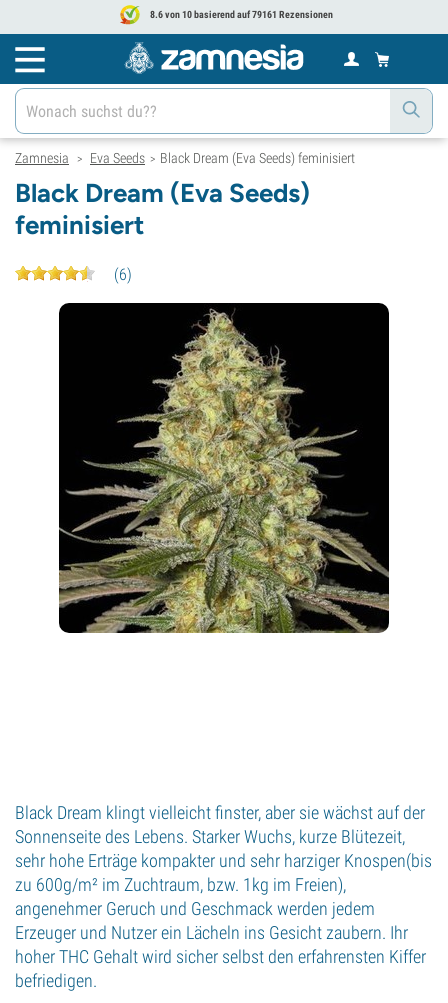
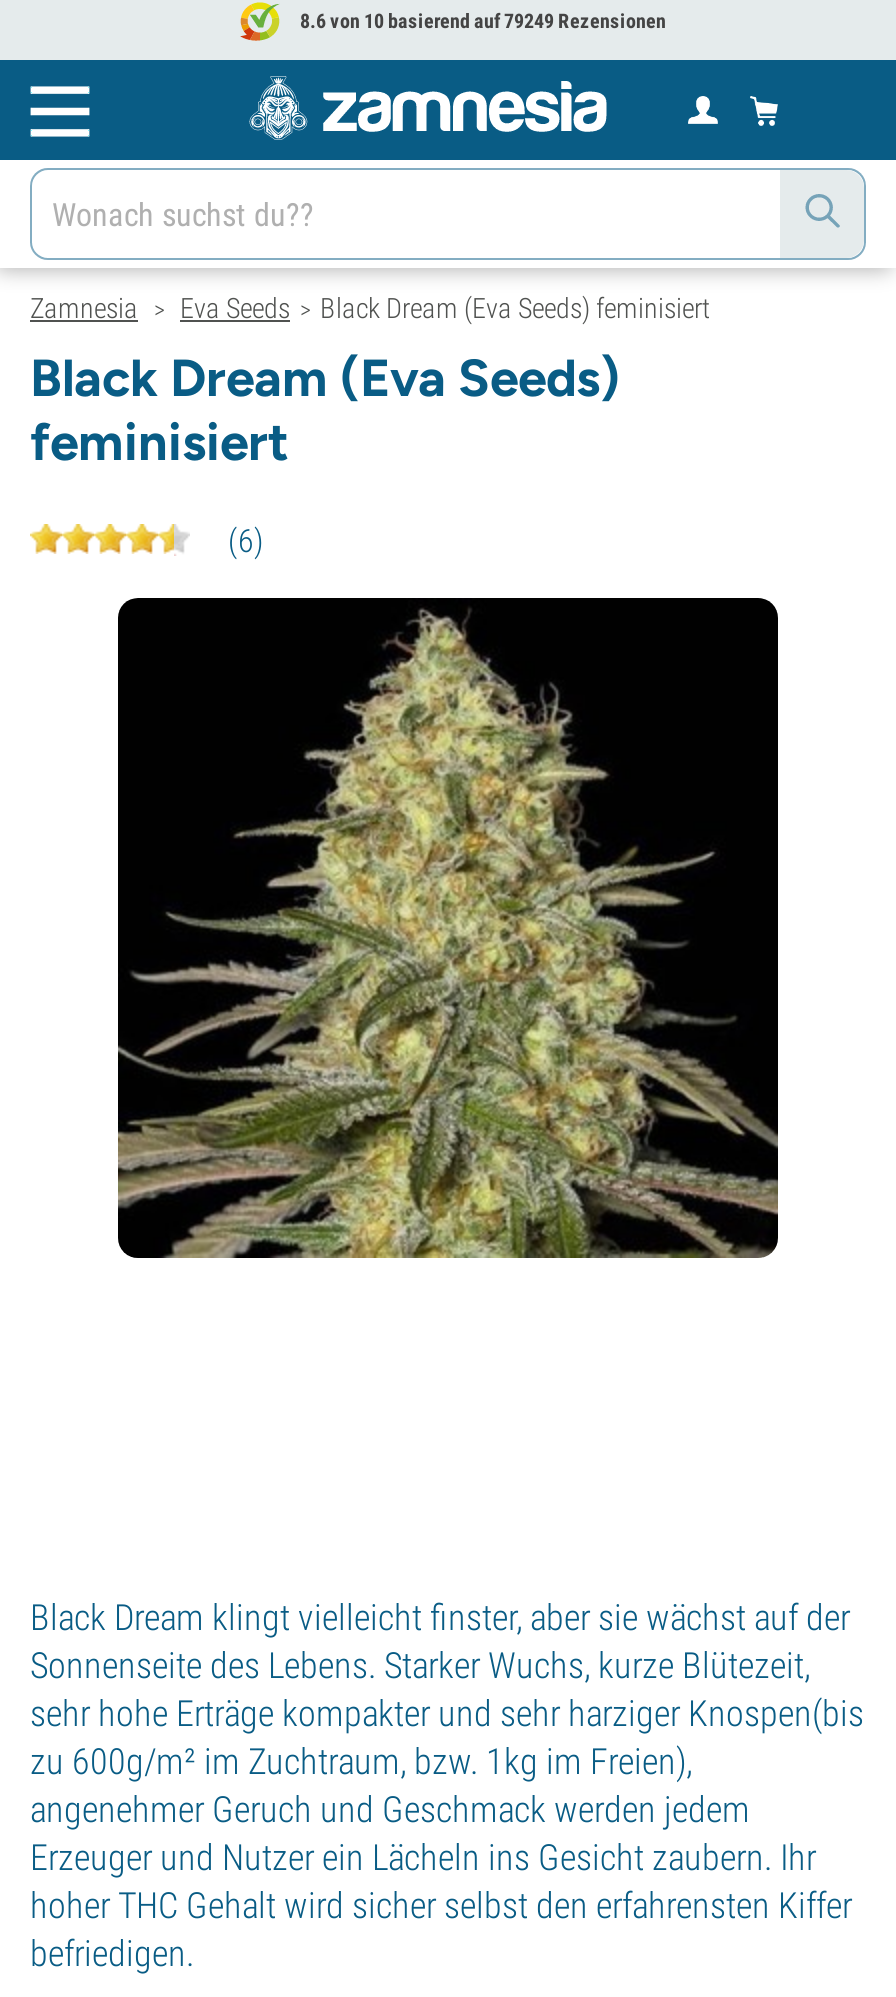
- 8.6 von 10 basierend auf 79161 Rezensionen
+ 8.6 von 10 basierend auf 79249 Rezensionen
